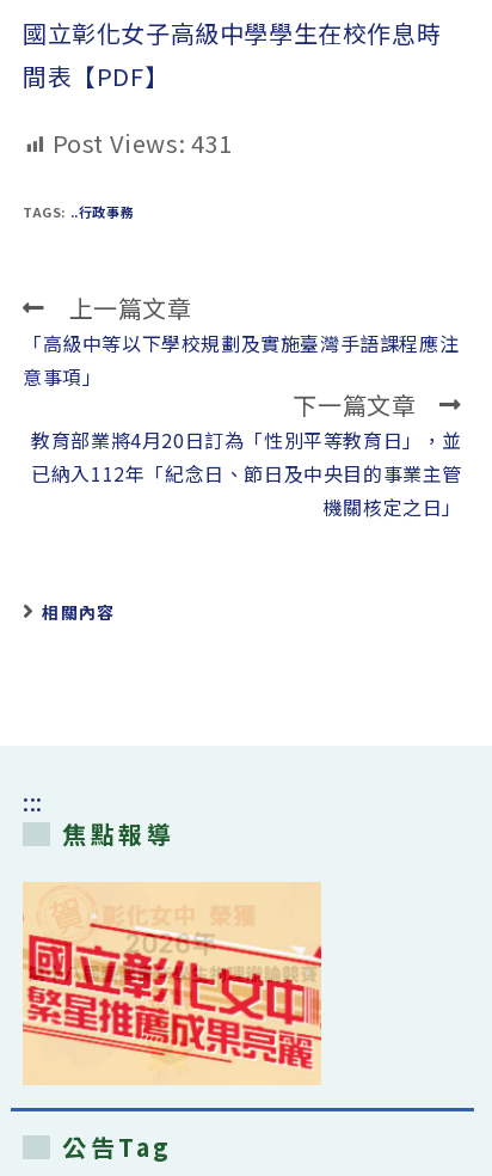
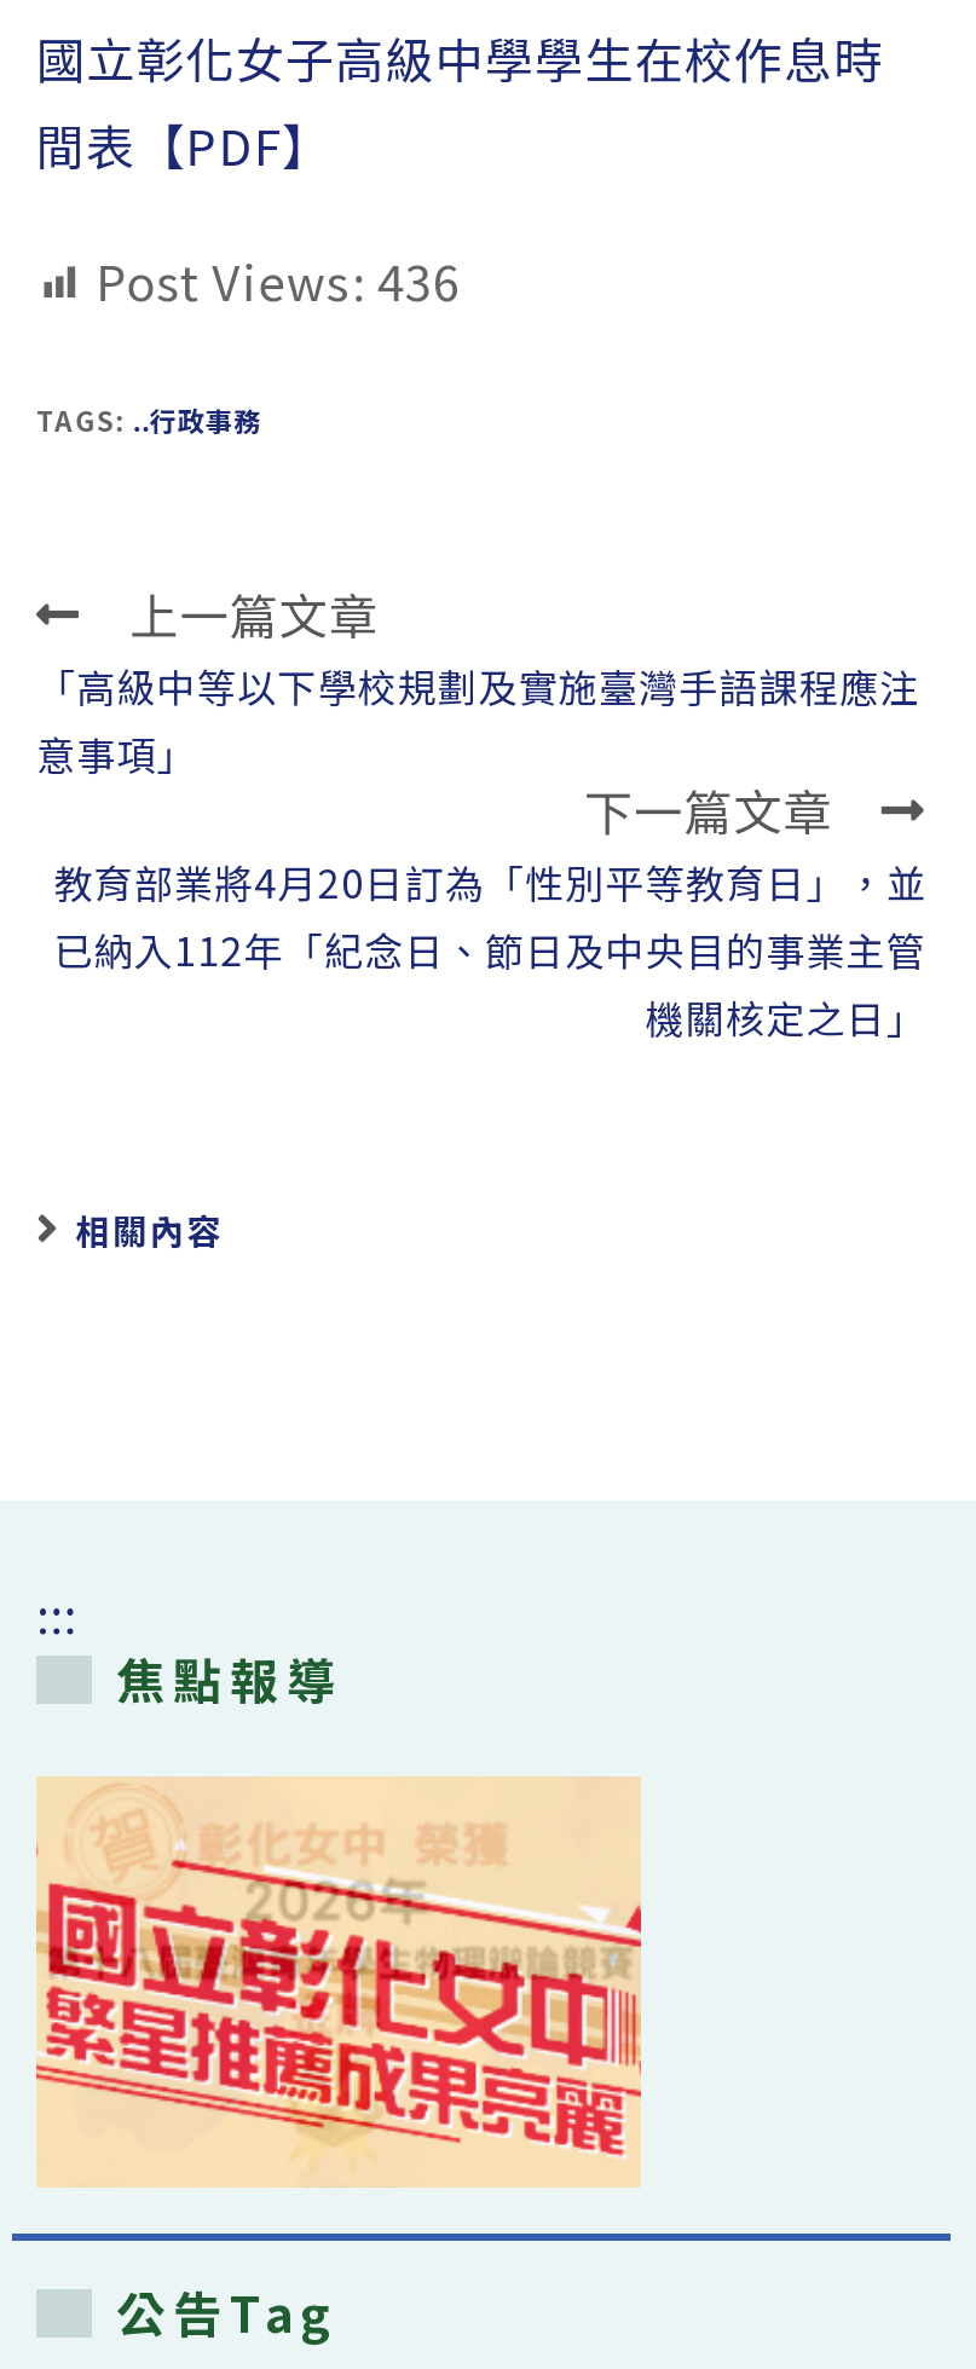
- Post Views: 431
+ Post Views: 436
